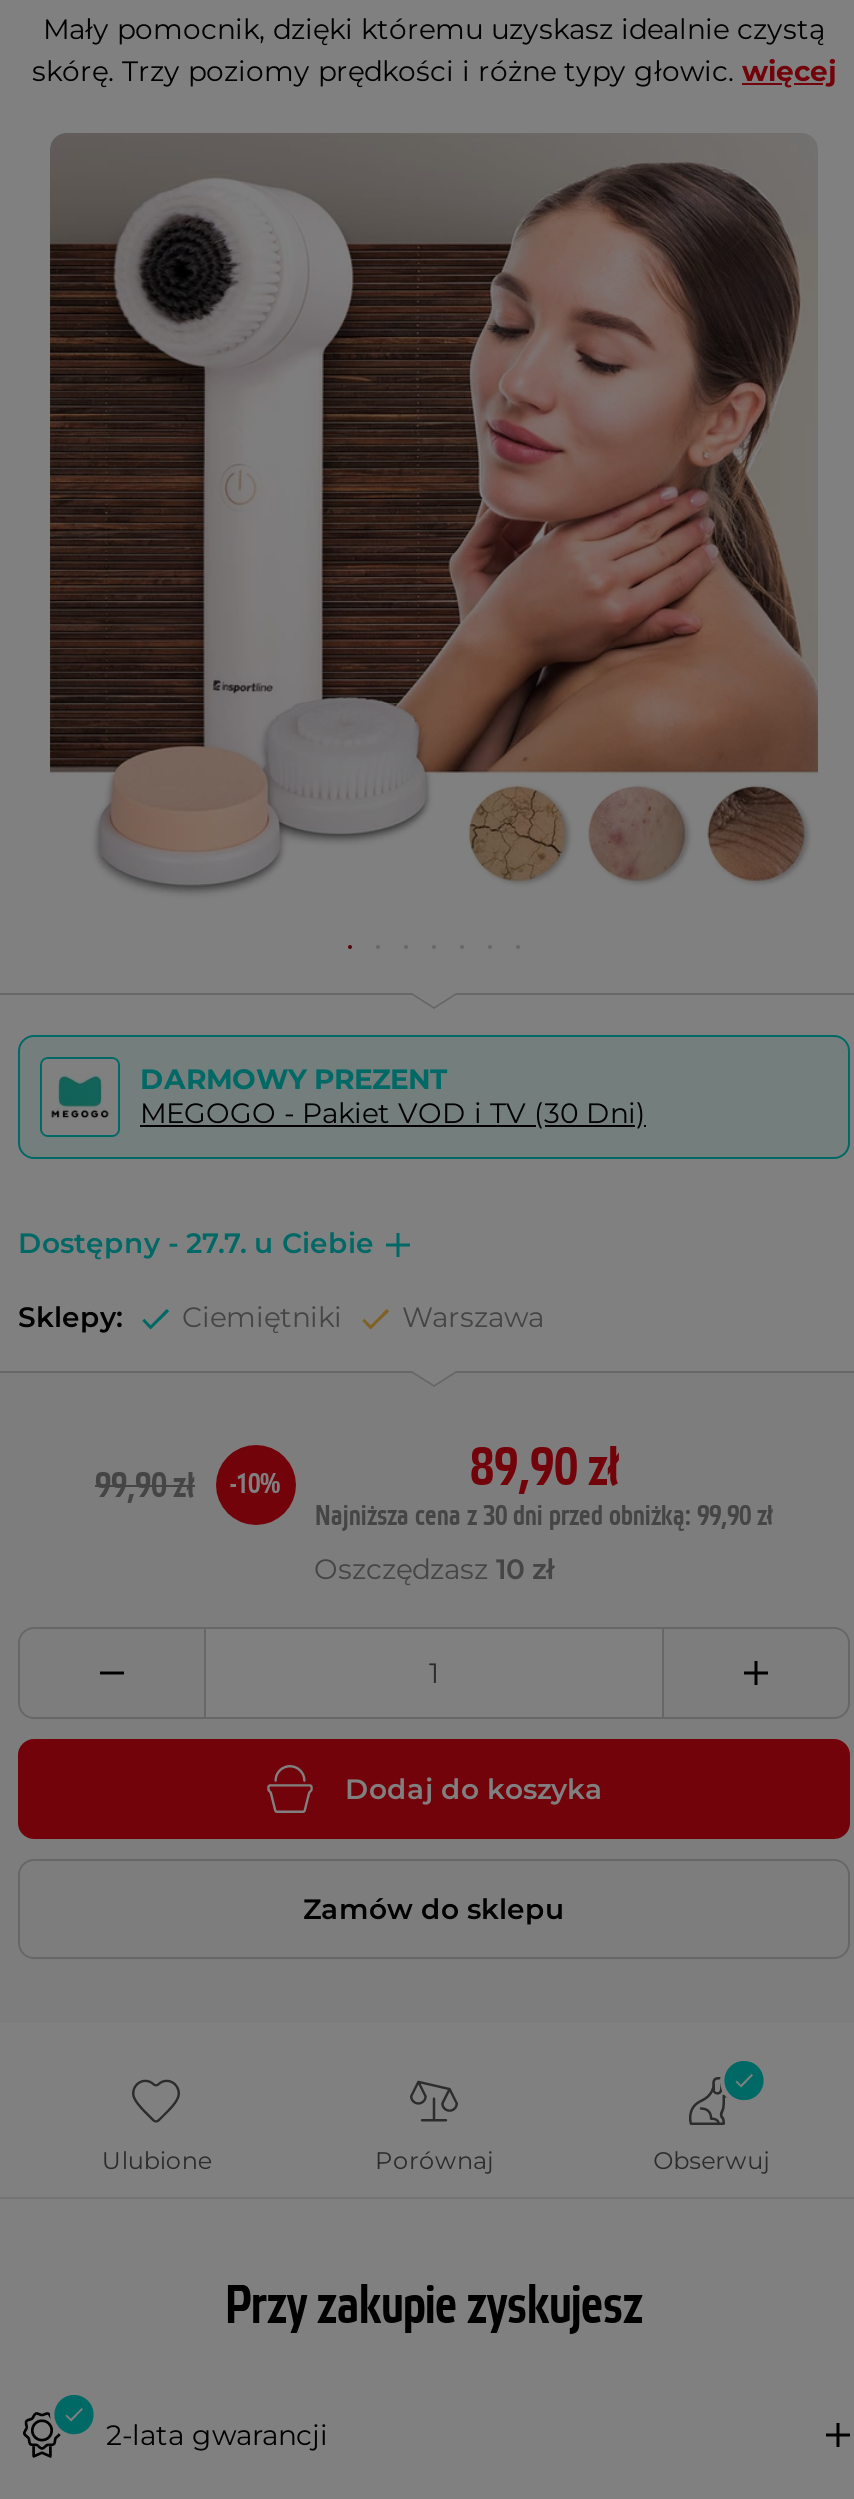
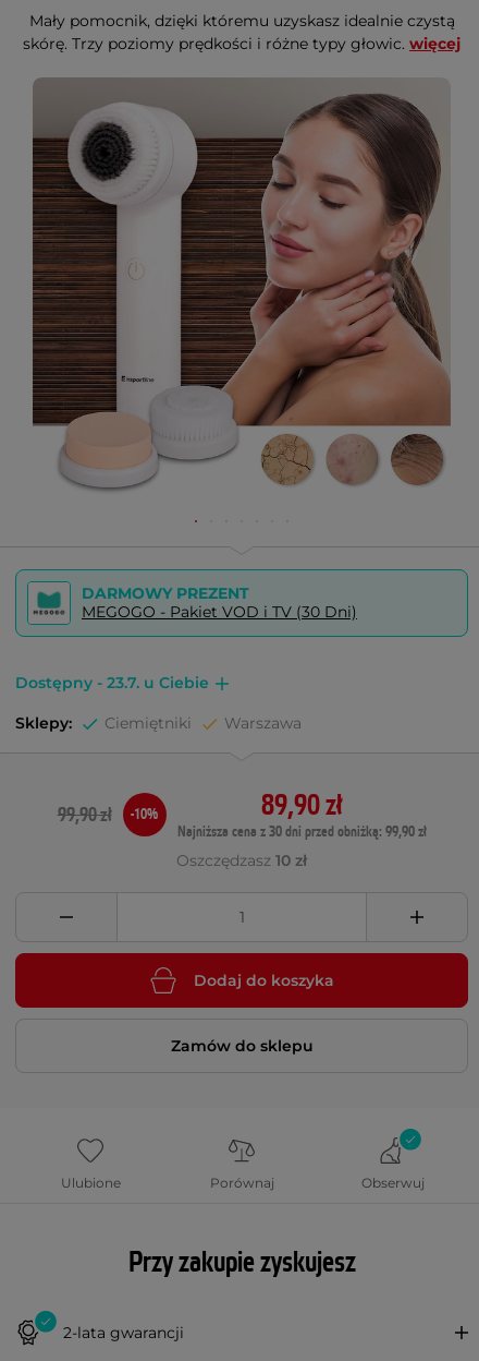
- Dostępny - 27.7. u Ciebie
+ Dostępny - 23.7. u Ciebie
